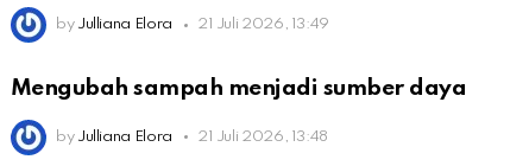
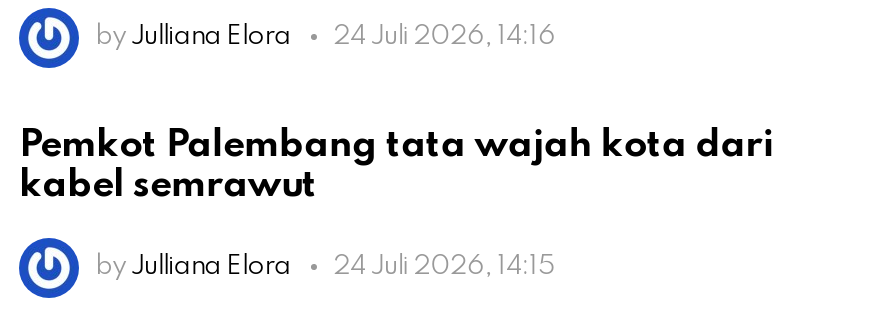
- by Julliana Elora 21 Juli 2026, 13:49
+ by Julliana Elora 24 Juli 2026, 14:16

- Mengubah sampah menjadi sumber daya
+ Pemkot Palembang tata wajah kota dari
+ kabel semrawut

- by Julliana Elora 21 Juli 2026, 13:48
+ by Julliana Elora 24 Juli 2026, 14:15
